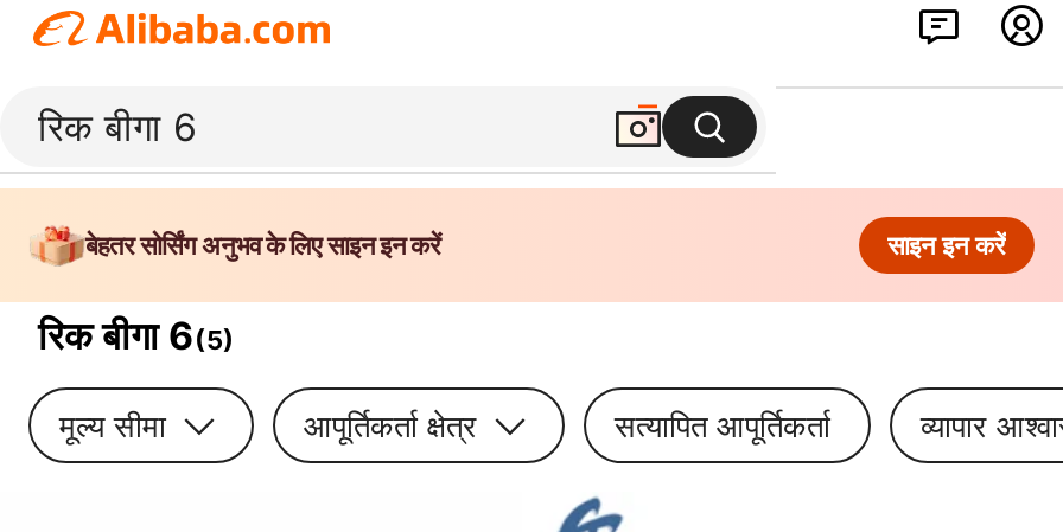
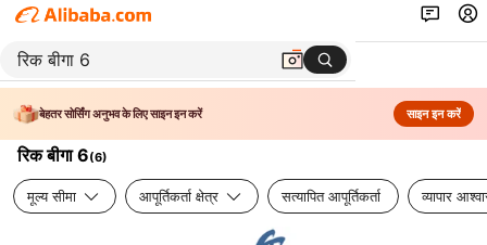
- रिक बीगा 6(5)
+ रिक बीगा 6(6)
